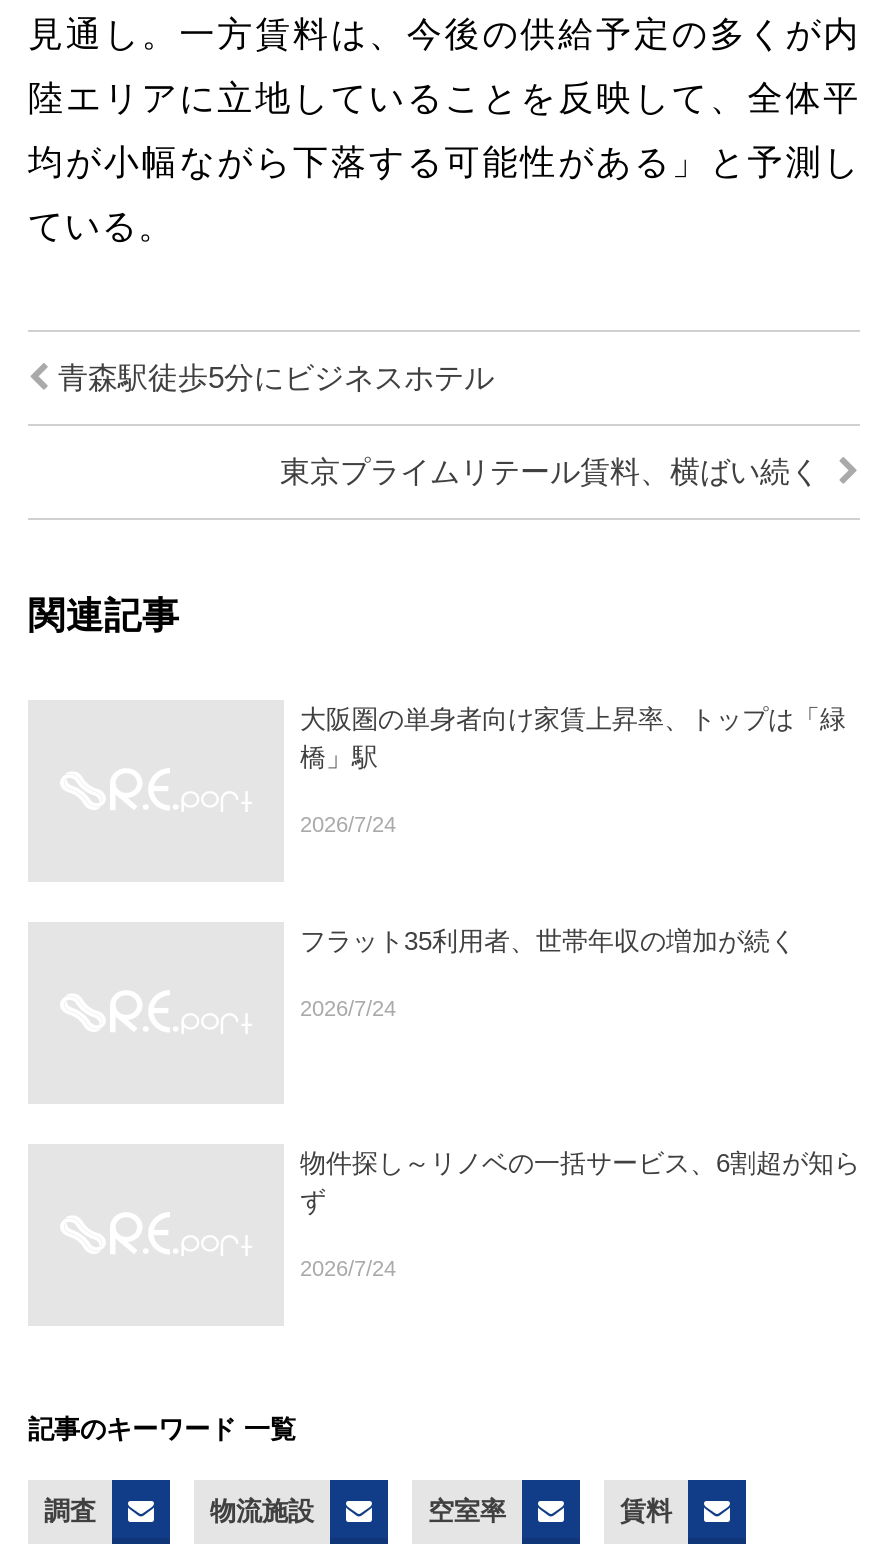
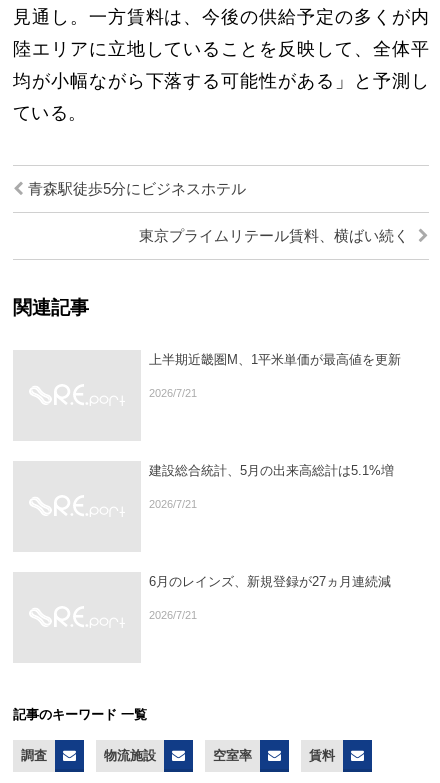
- 大阪圏の単身者向け家賃上昇率、トップは「緑
- 橋」駅
+ 上半期近畿圏M、1平米単価が最高値を更新

- 2026/7/24
+ 2026/7/21

- フラット35利用者、世帯年収の増加が続く
+ 建設総合統計、5月の出来高総計は5.1%増

- 2026/7/24
+ 2026/7/21

- 物件探し～リノベの一括サービス、6割超が知ら
- ず
+ 6月のレインズ、新規登録が27ヵ月連続減

- 2026/7/24
+ 2026/7/21
